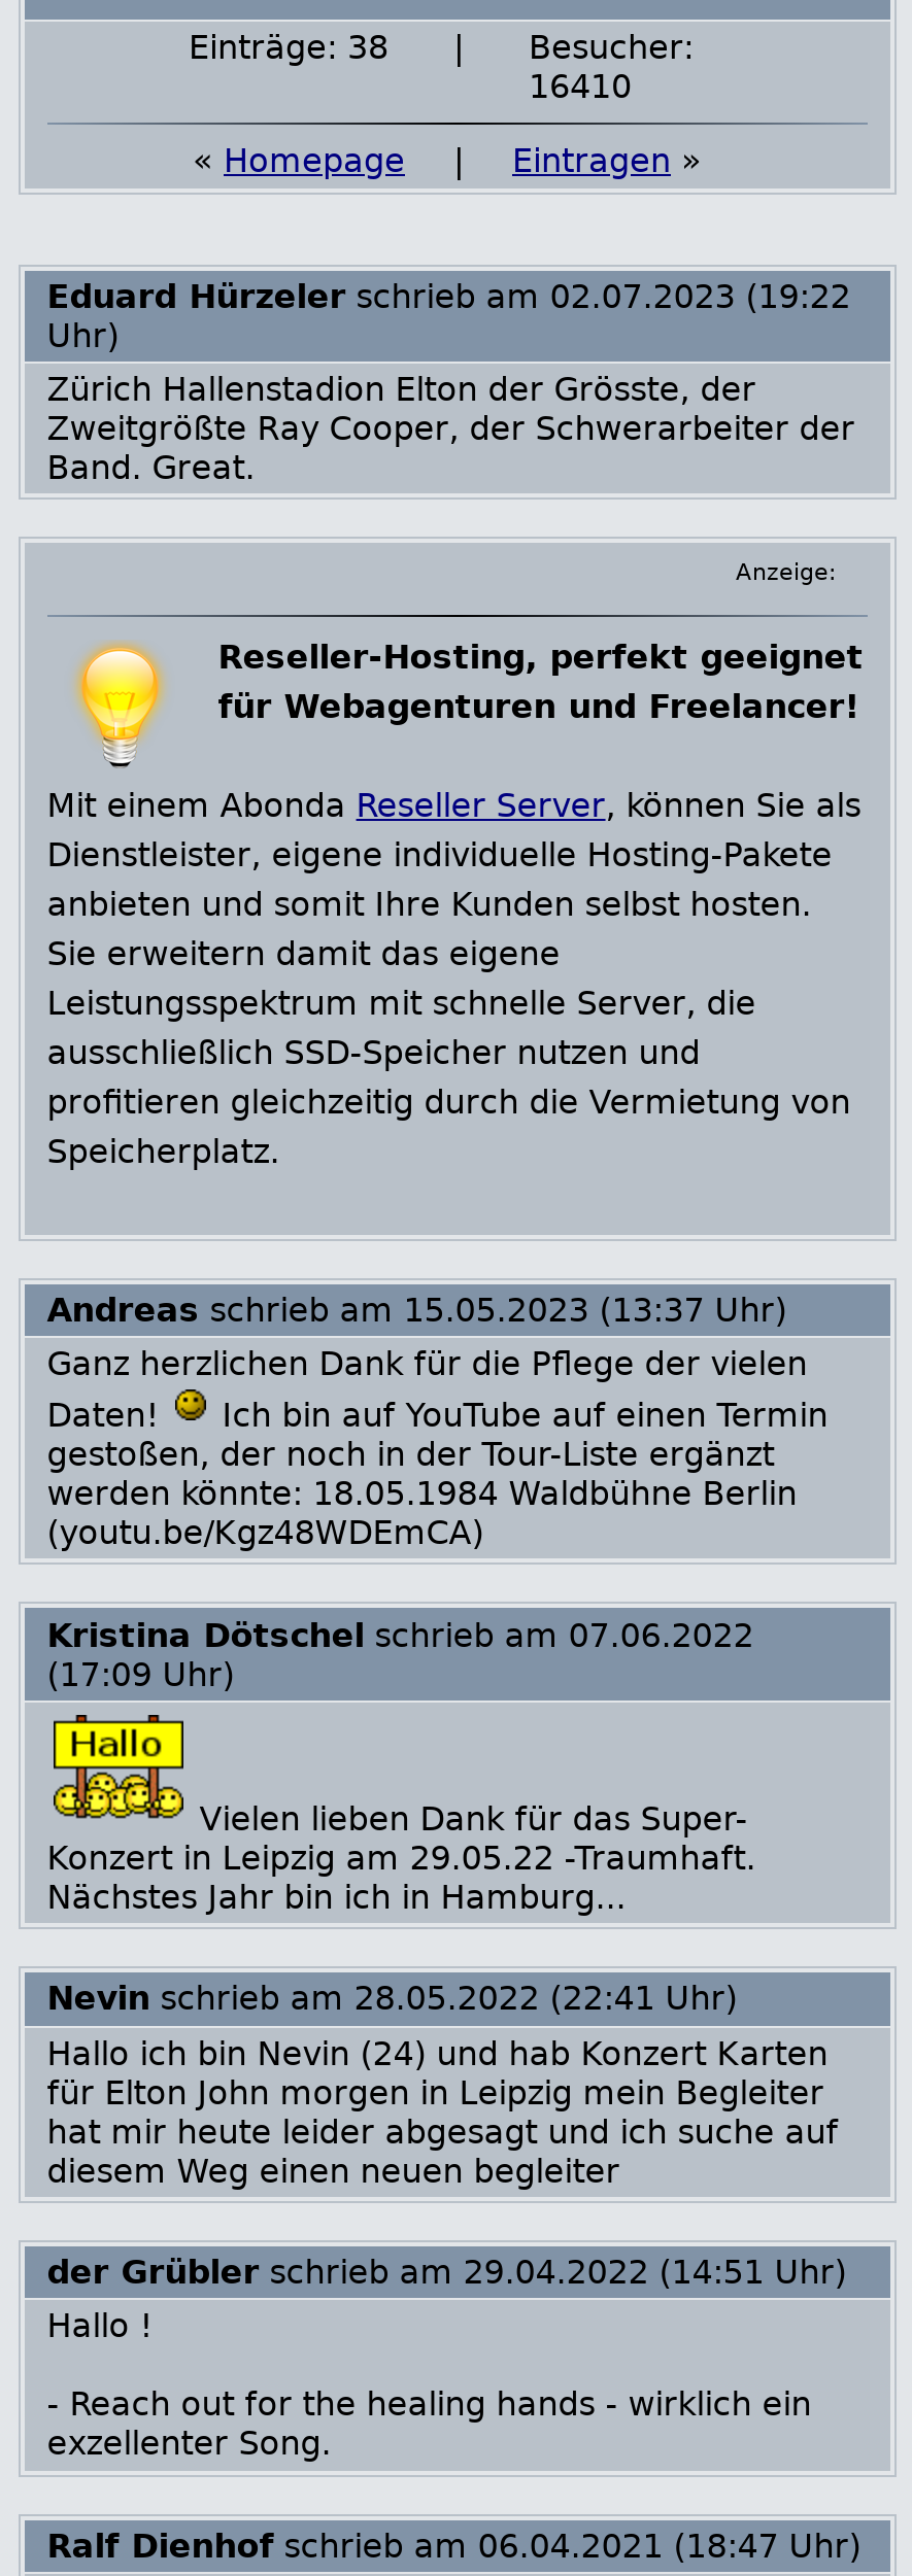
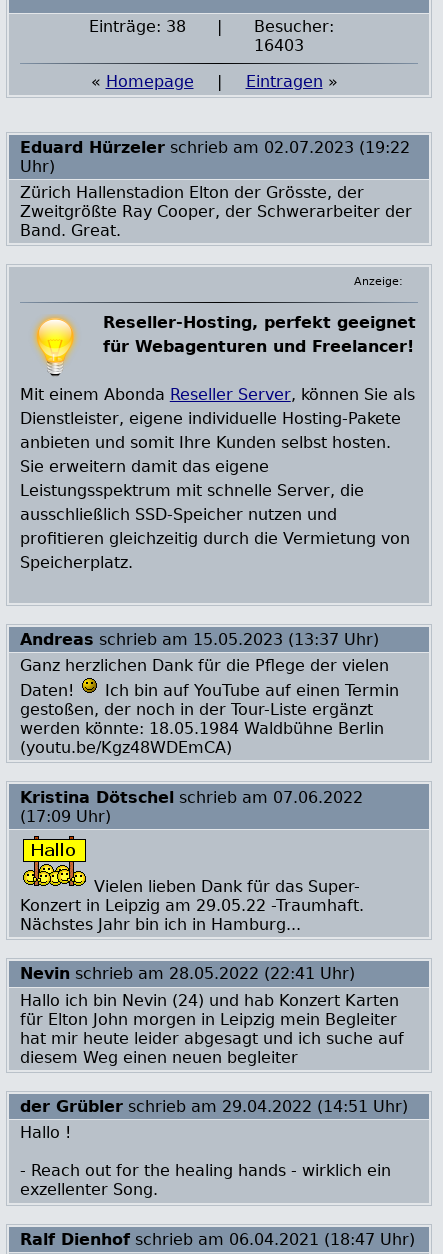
- 16410
+ 16403
